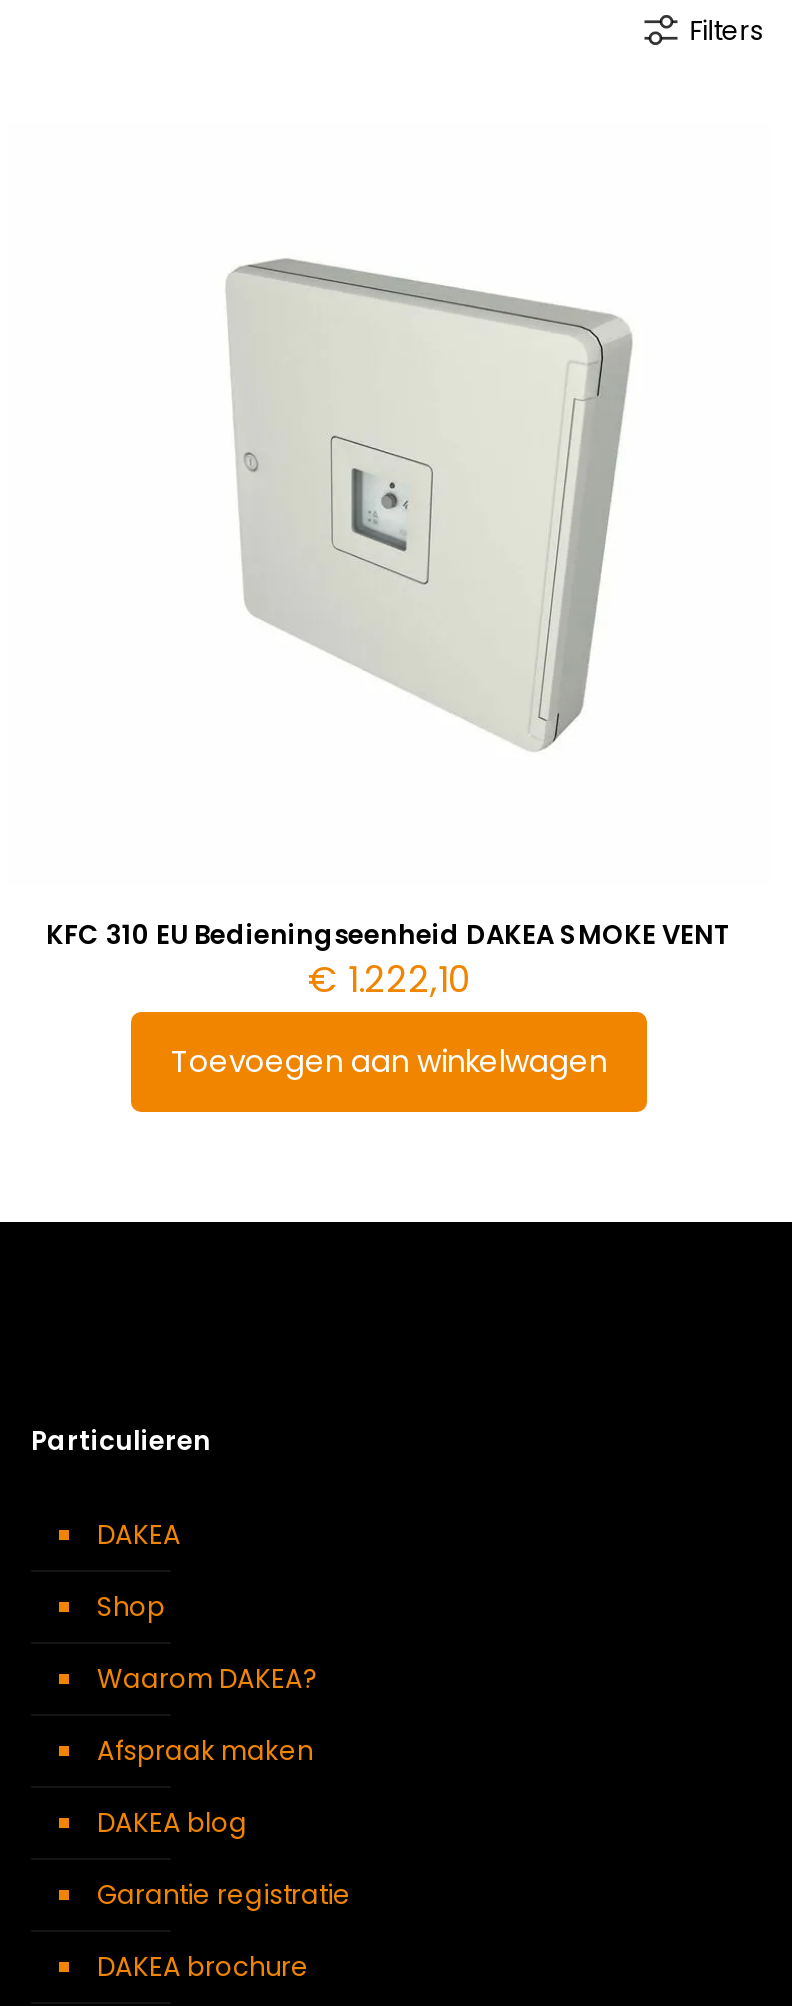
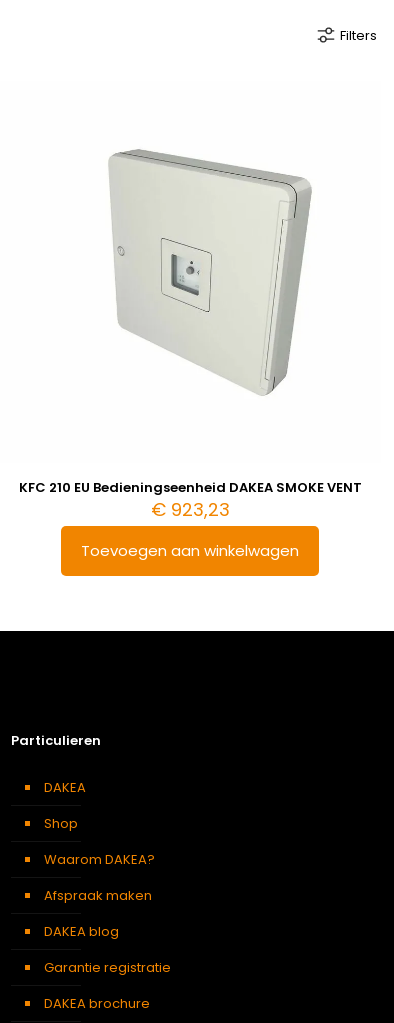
- KFC 310 EU Bedieningseenheid DAKEA SMOKE VENT
+ KFC 210 EU Bedieningseenheid DAKEA SMOKE VENT

- €1.222,10
+ €923,23
